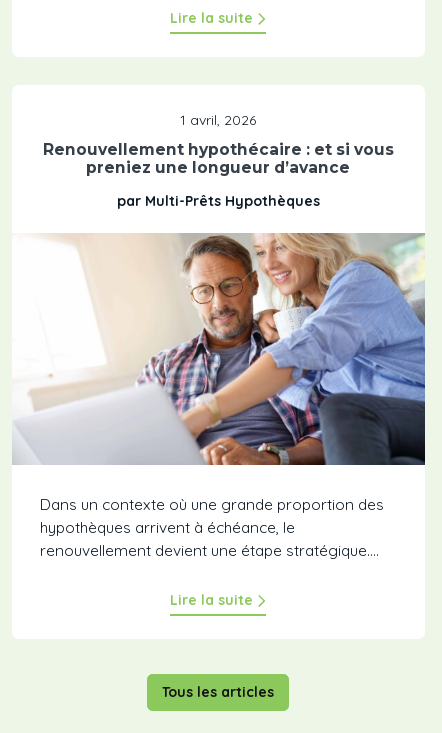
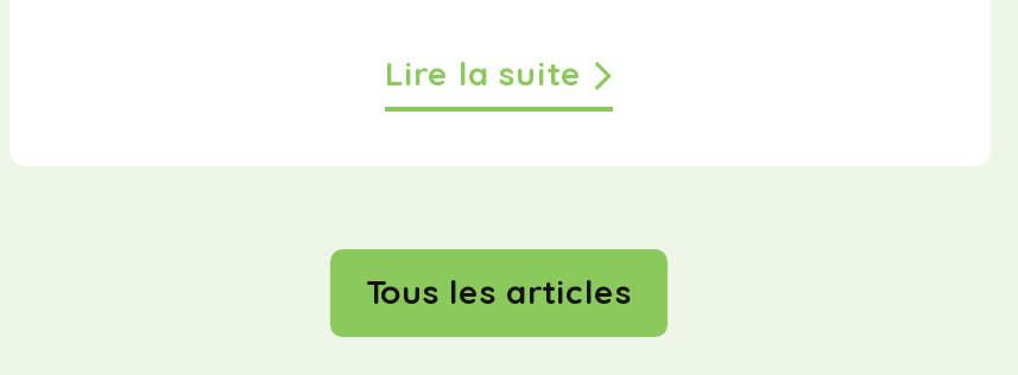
- 1 avril, 2026
- Renouvellement hypothécaire : et si vous
- preniez une longueur d’avance
- par Multi-Prêts Hypothèques

- [image]
- Dans un contexte où une grande proportion des
- hypothèques arrivent à échéance, le
- renouvellement devient une étape stratégique….
- Lire la suite
